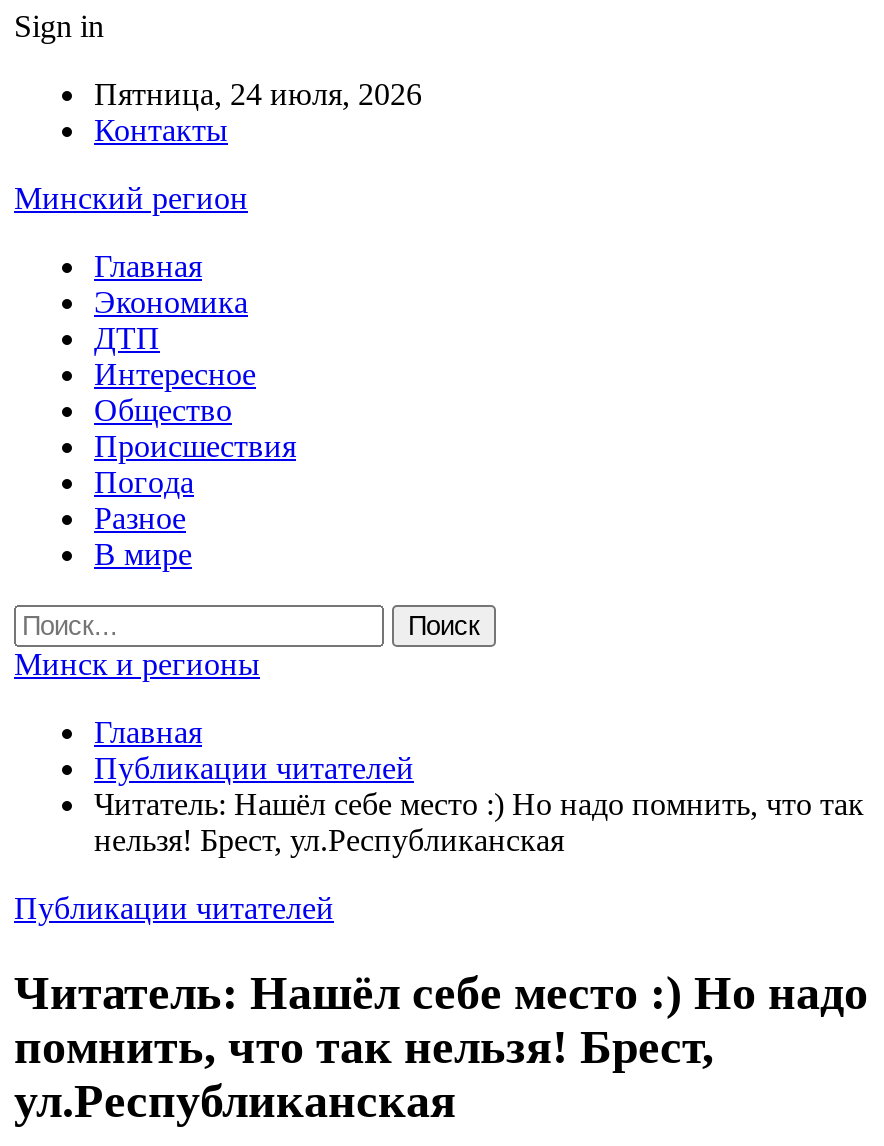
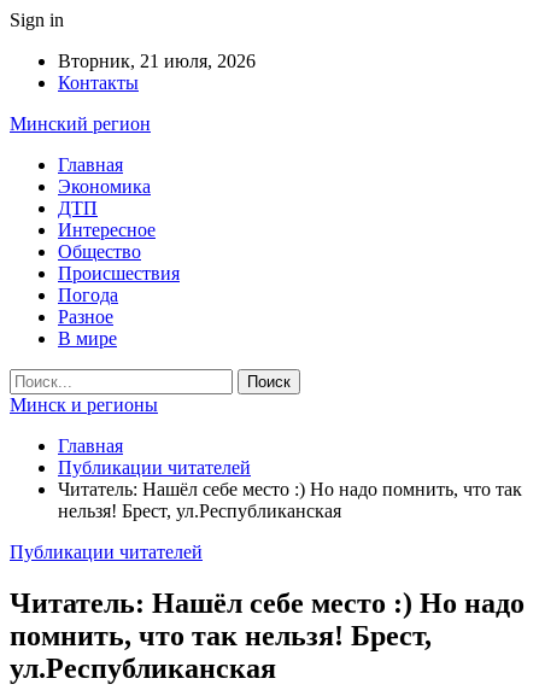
- Пятница, 24 июля, 2026
+ Вторник, 21 июля, 2026
